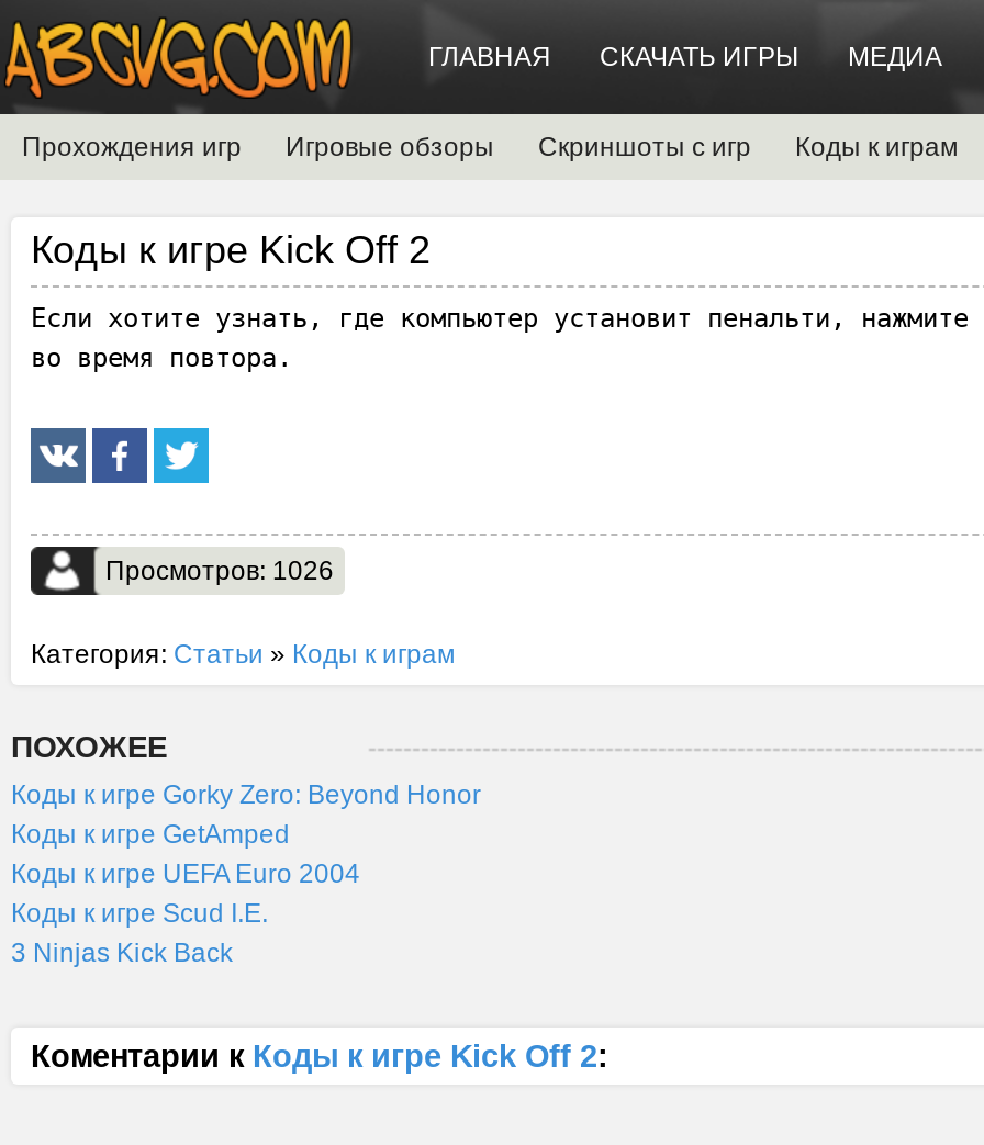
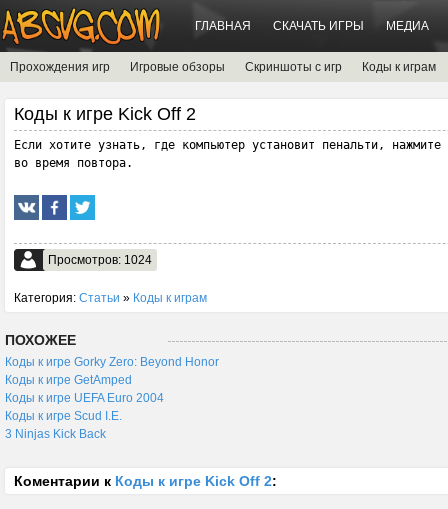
- Просмотров: 1026
+ Просмотров: 1024
